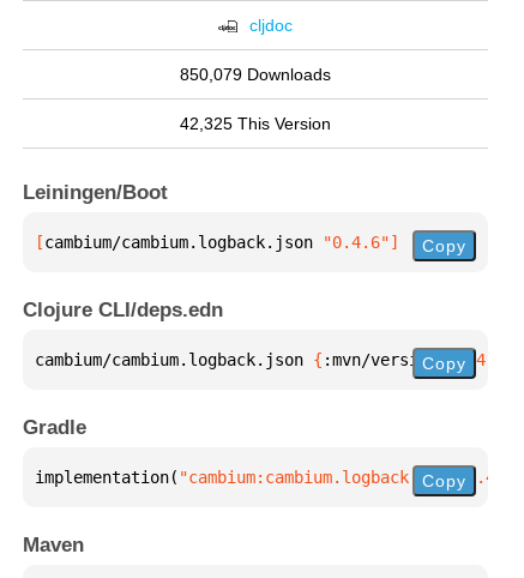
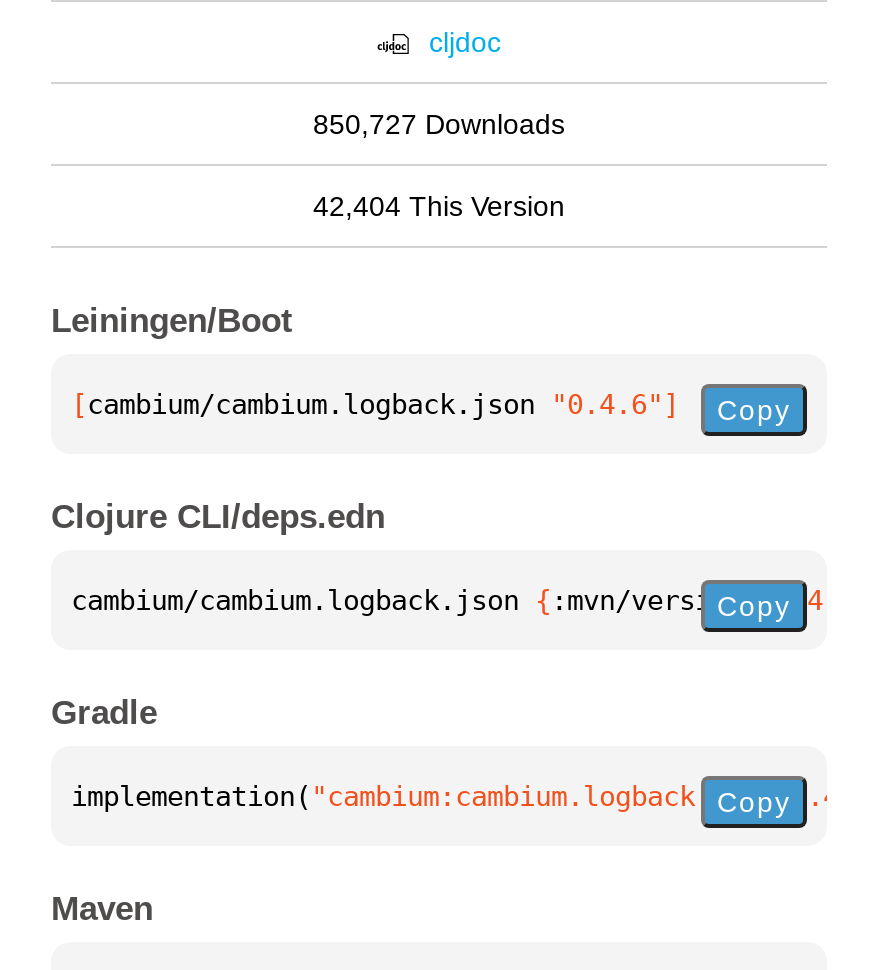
- 850,079 Downloads
+ 850,727 Downloads

- 42,325 This Version
+ 42,404 This Version
